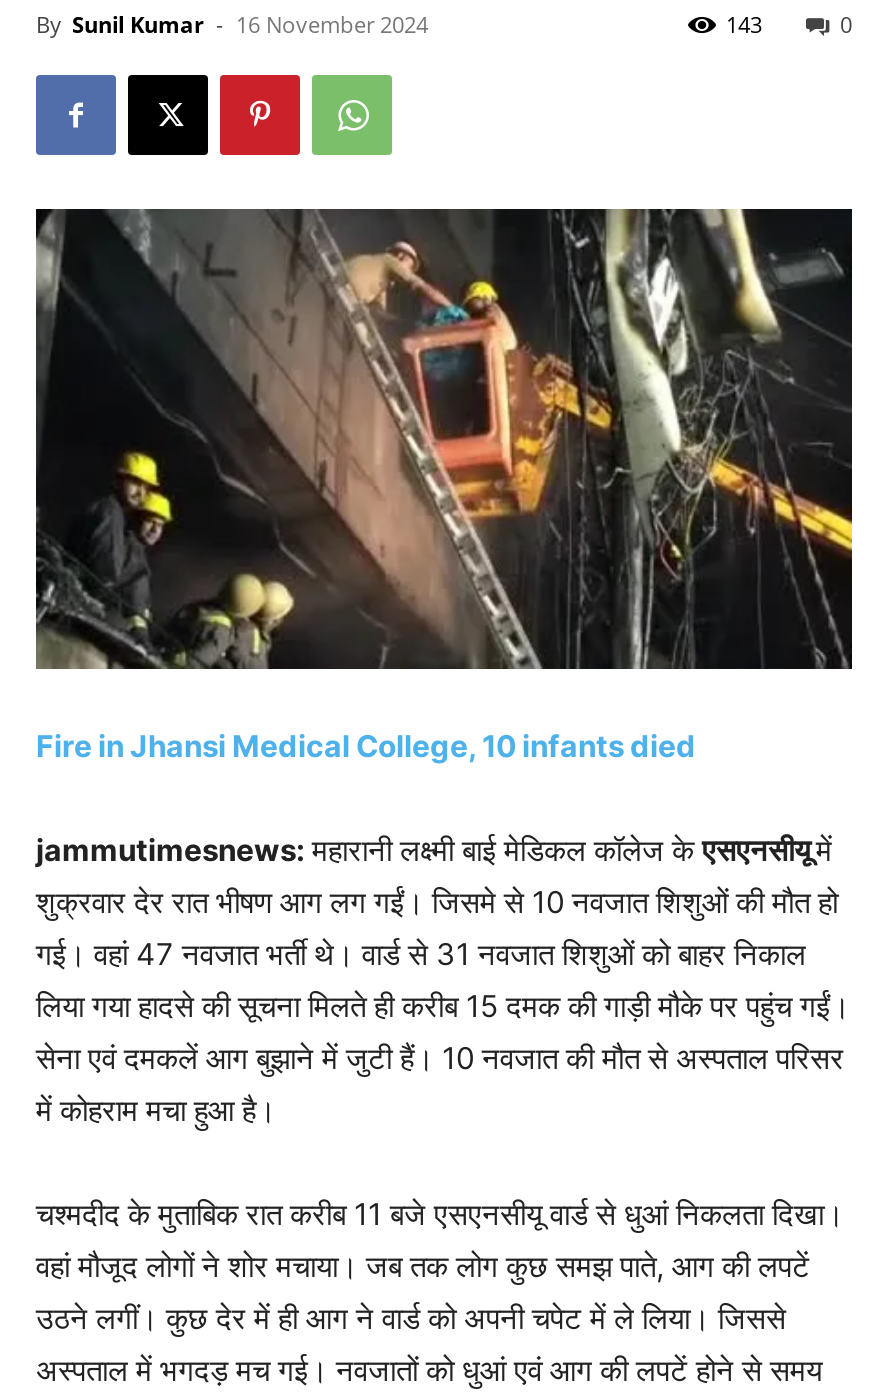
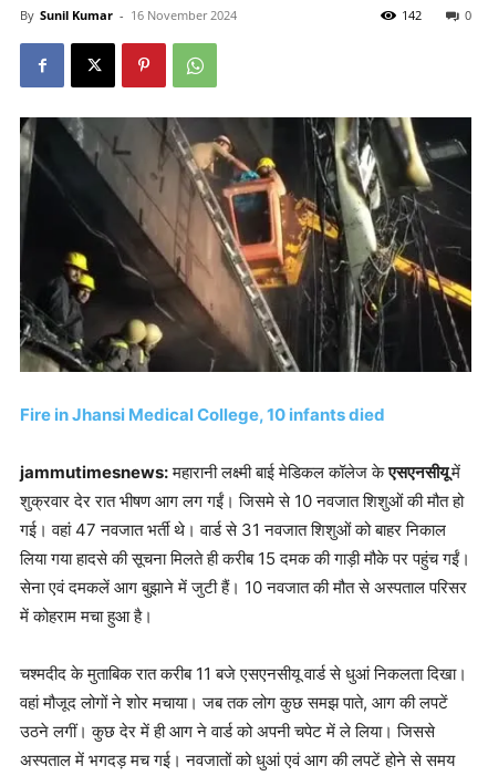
- 143
+ 142
